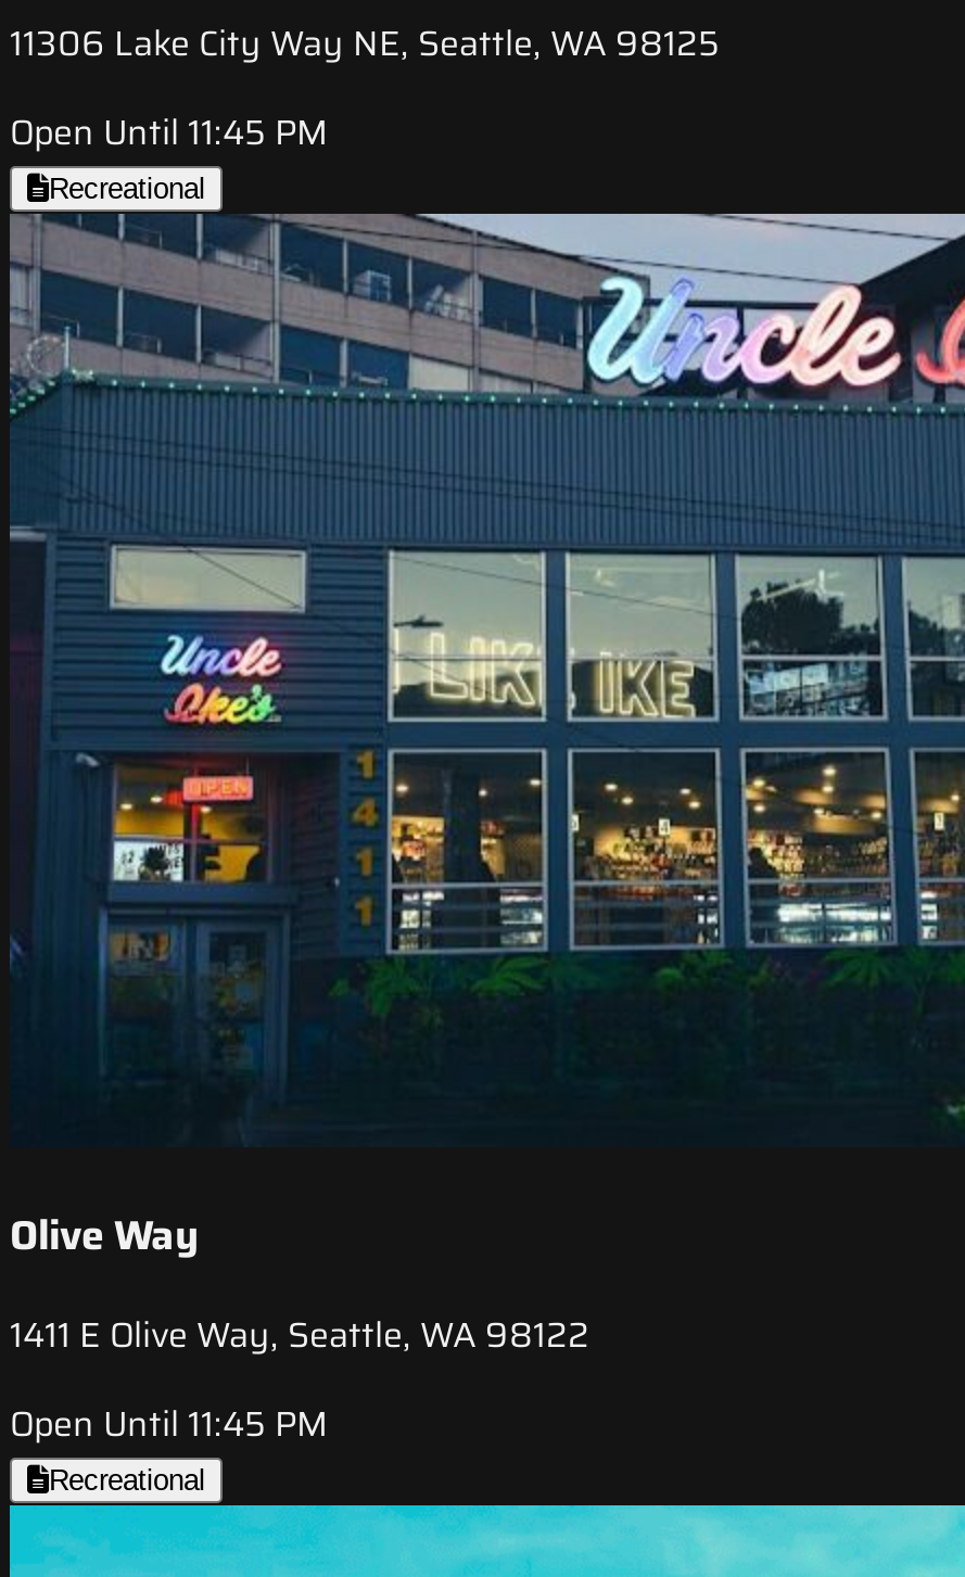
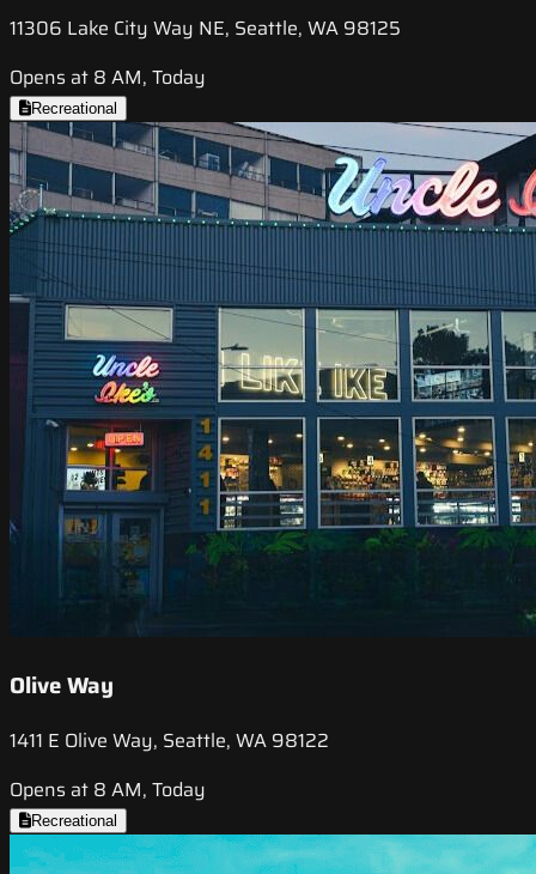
- Open Until 11:45 PM
+ Opens at 8 AM, Today

- Open Until 11:45 PM
+ Opens at 8 AM, Today
